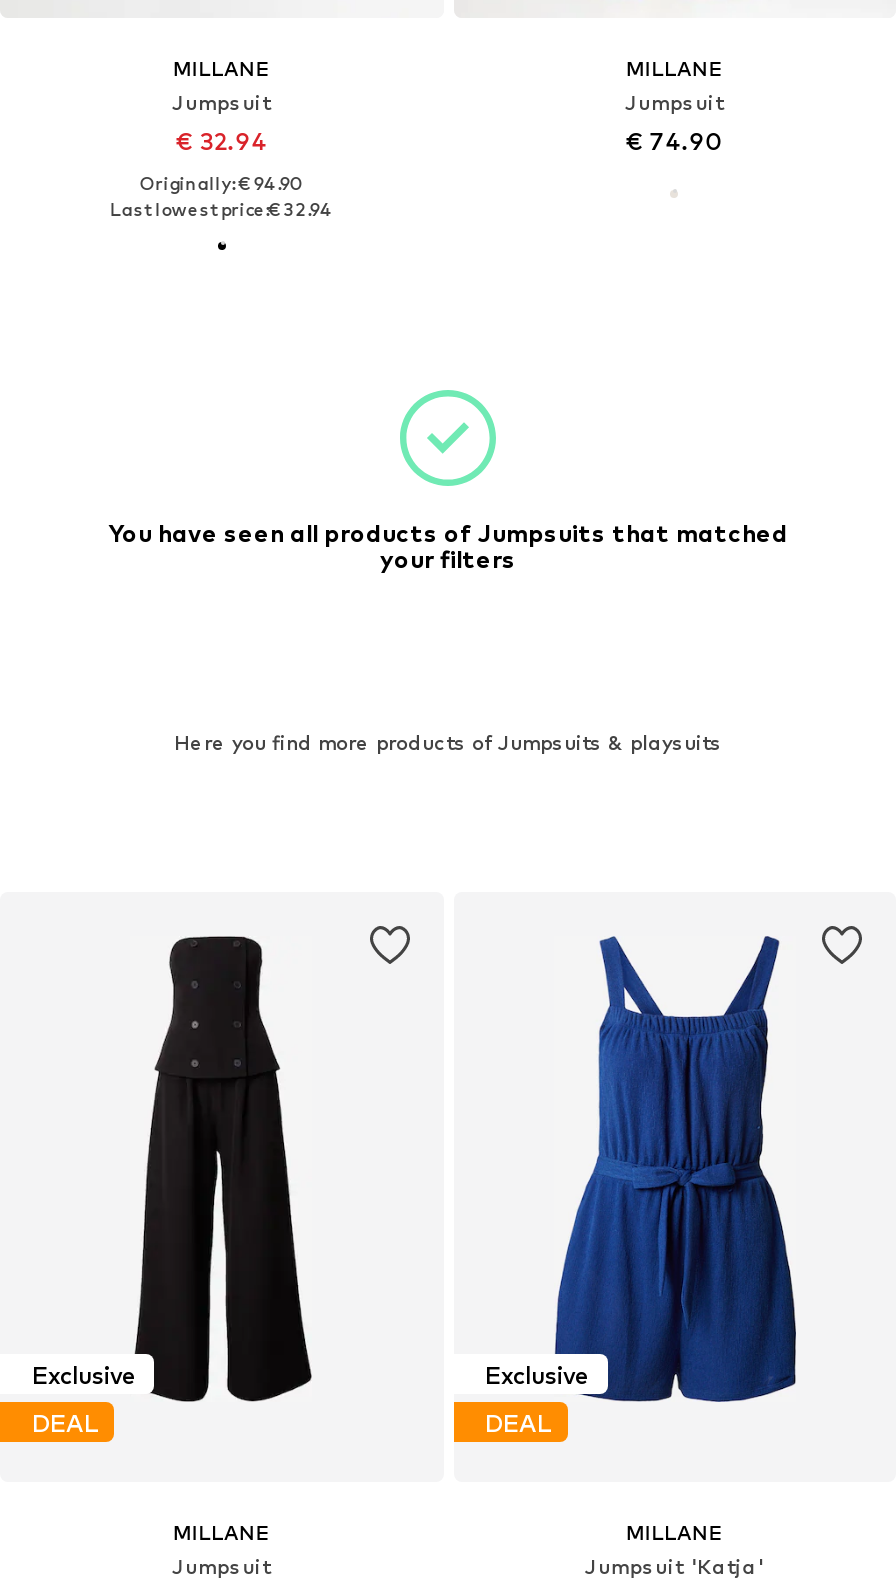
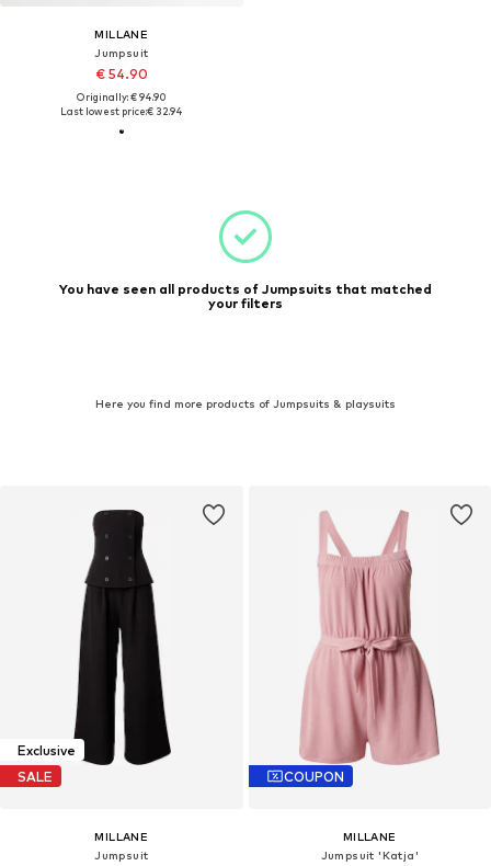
- MILLANE
- Jumpsuit
- € 74.90

- € 32.94
+ € 54.90

- [image]
- Exclusive
- DEAL
+ [image]
+ COUPON

- DEAL
+ SALE
